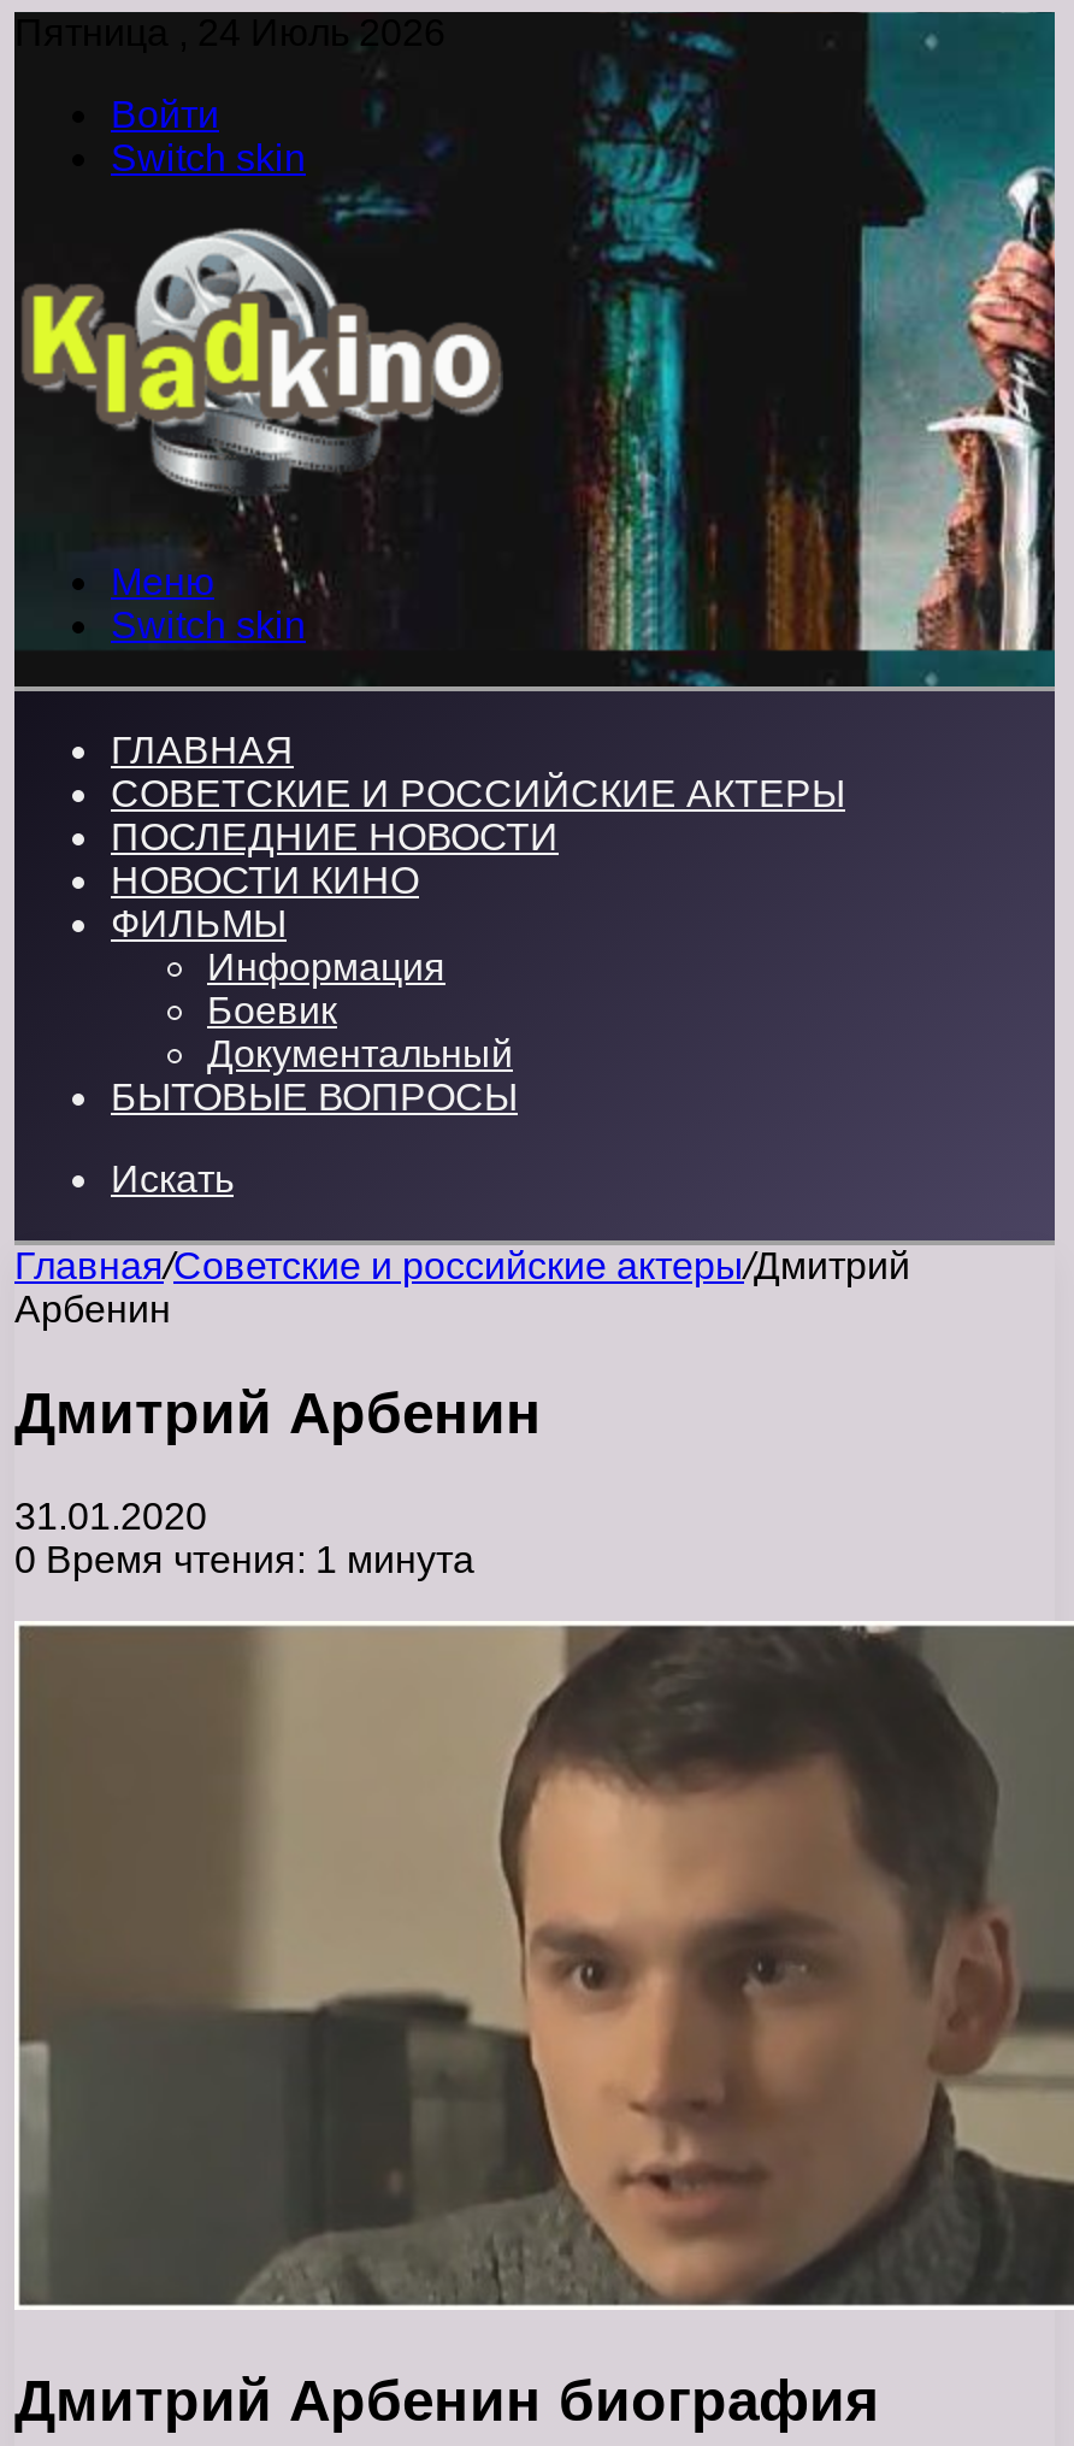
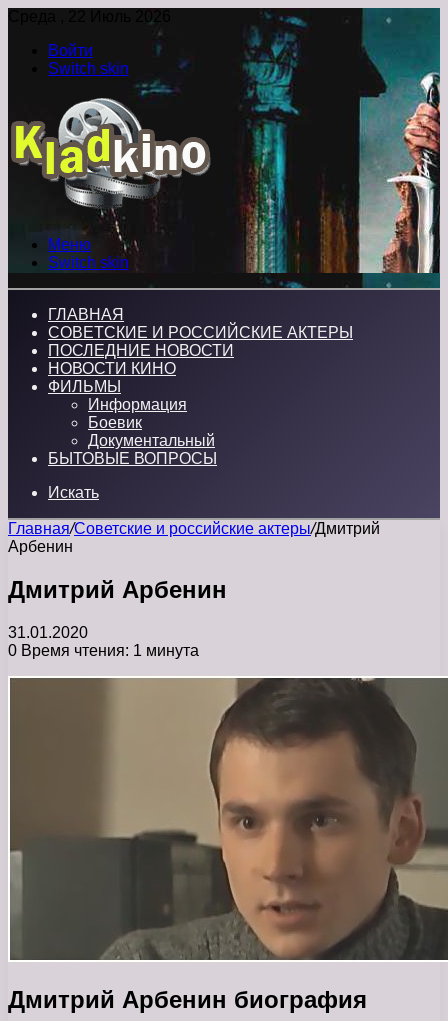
- Пятница , 24 Июль 2026
+ Среда , 22 Июль 2026
